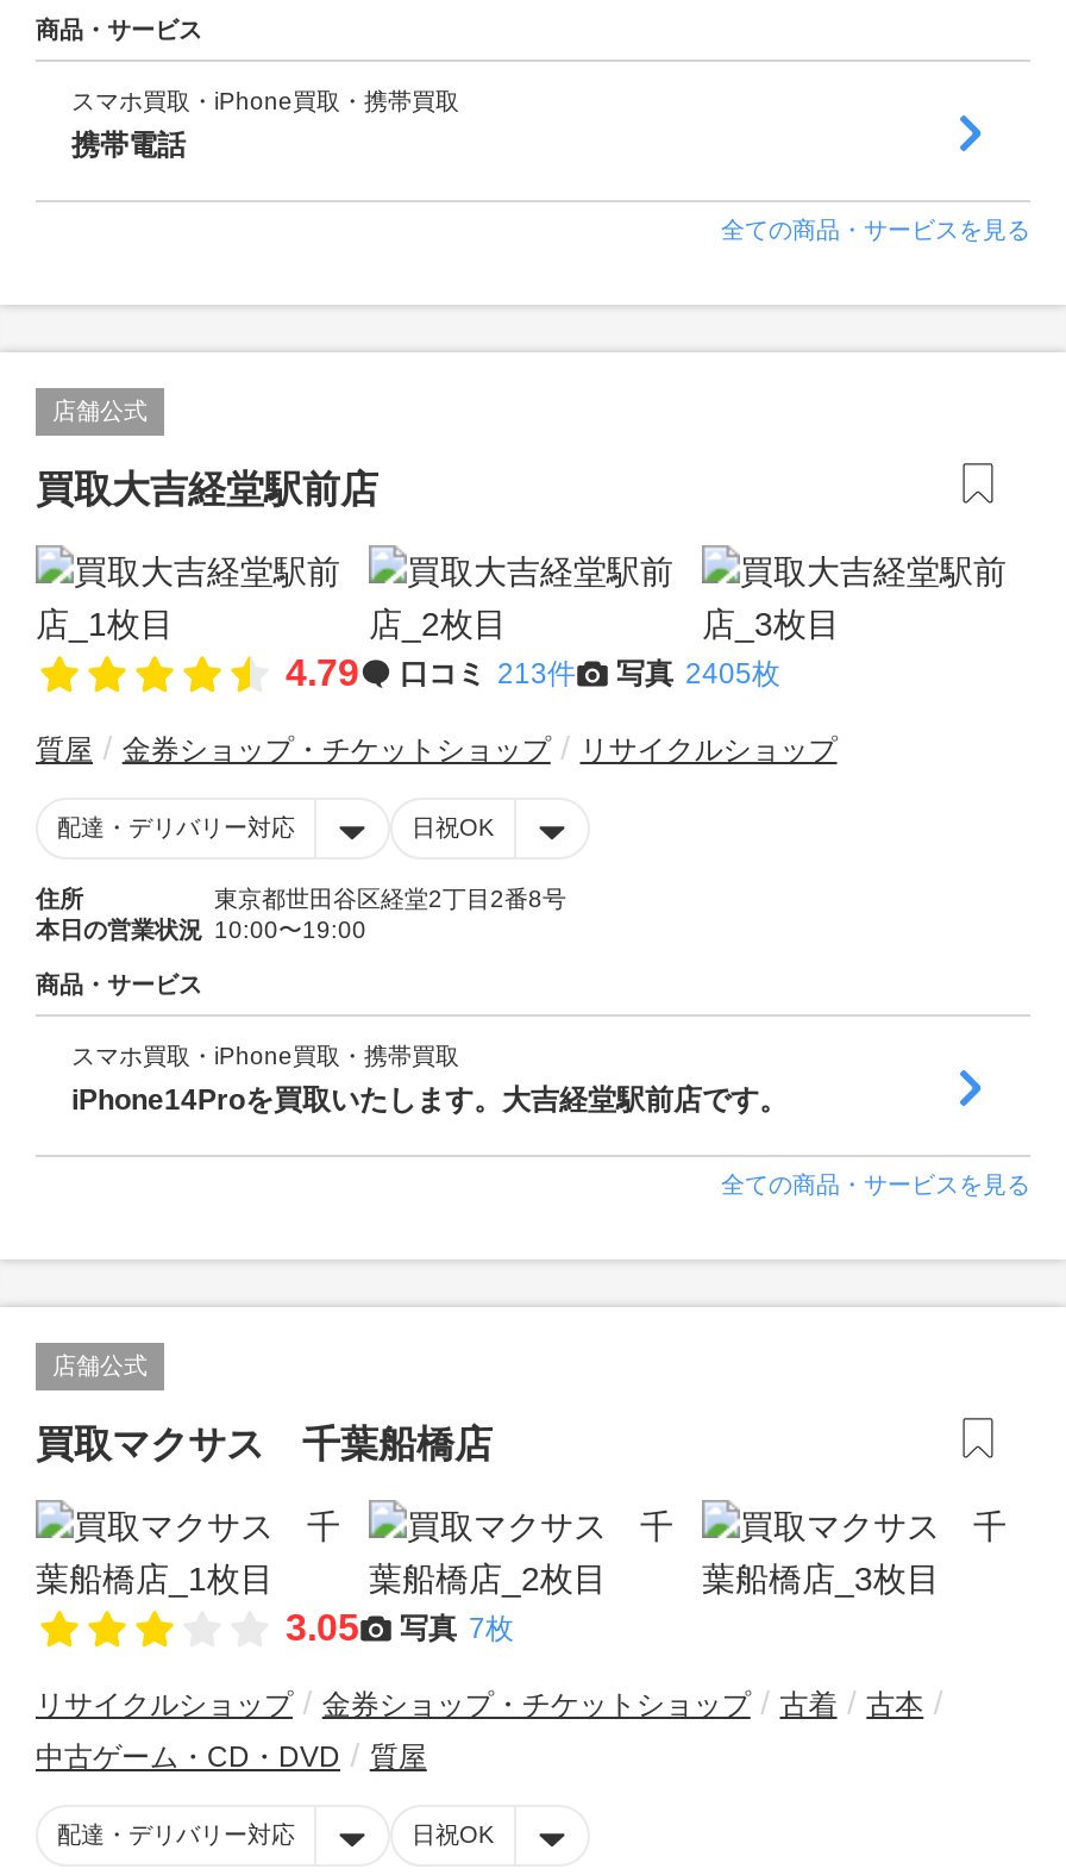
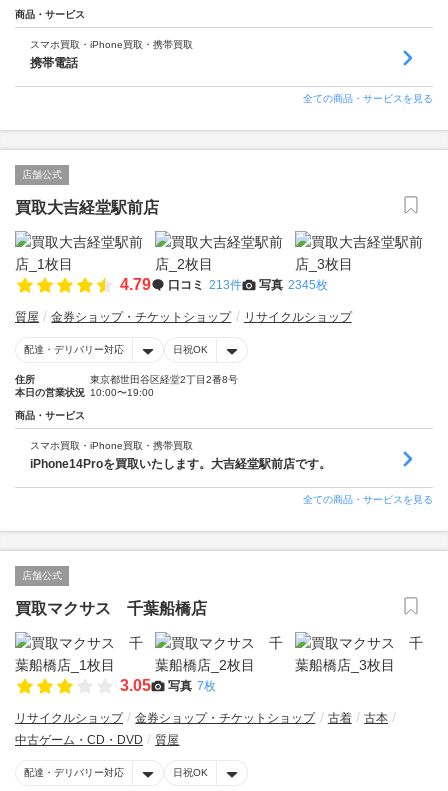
- 4.79 口コミ 213件 写真 2405枚
+ 4.79 口コミ 213件 写真 2345枚
